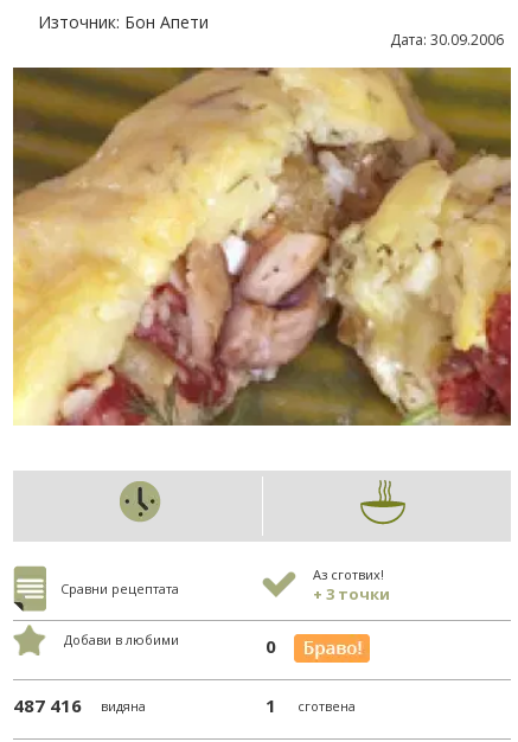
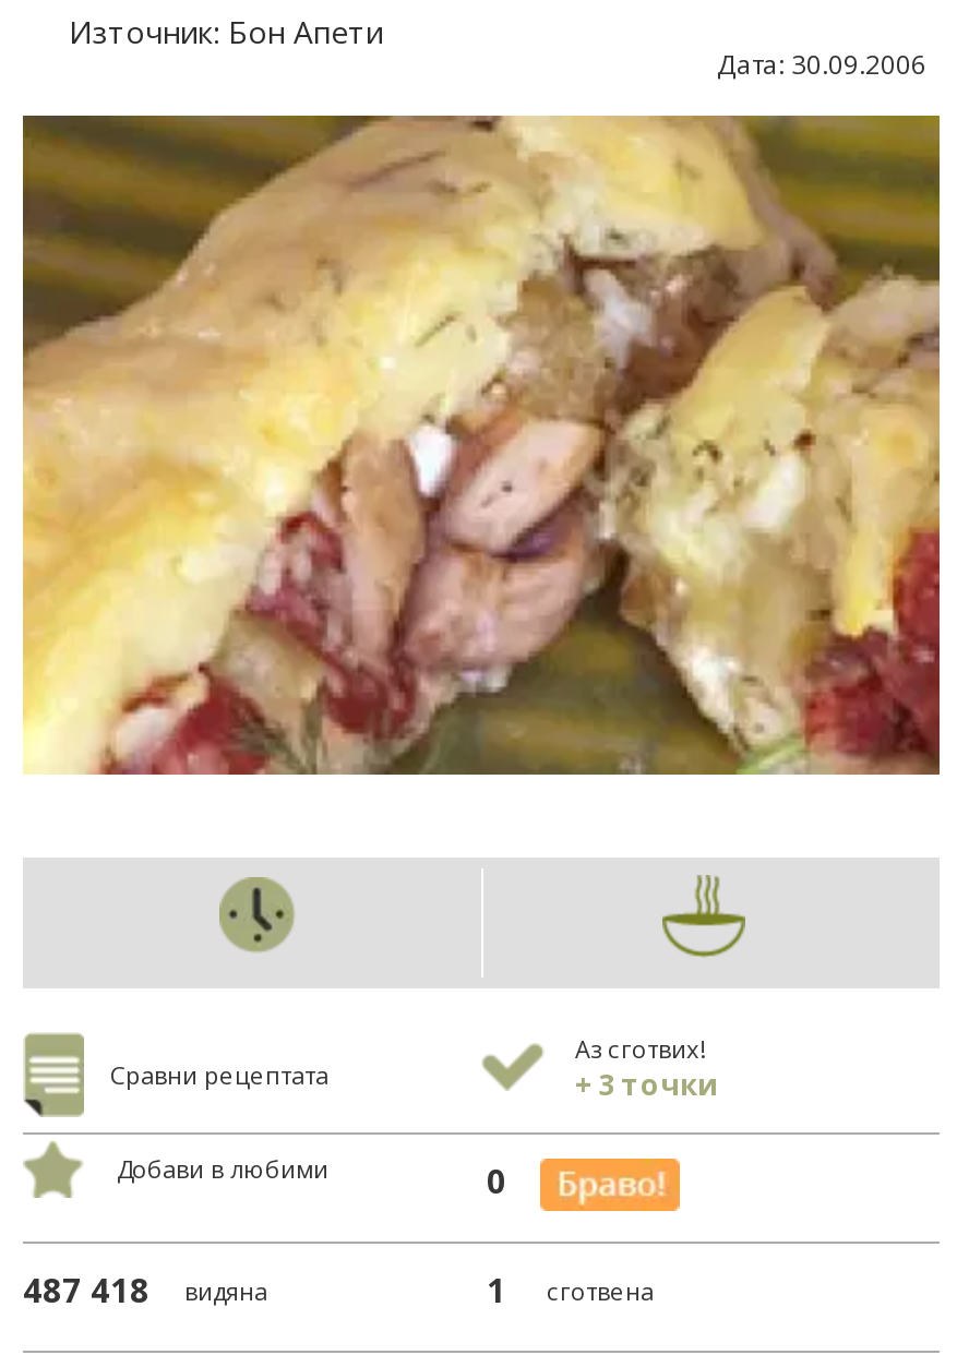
- 487 416 видяна
+ 487 418 видяна
